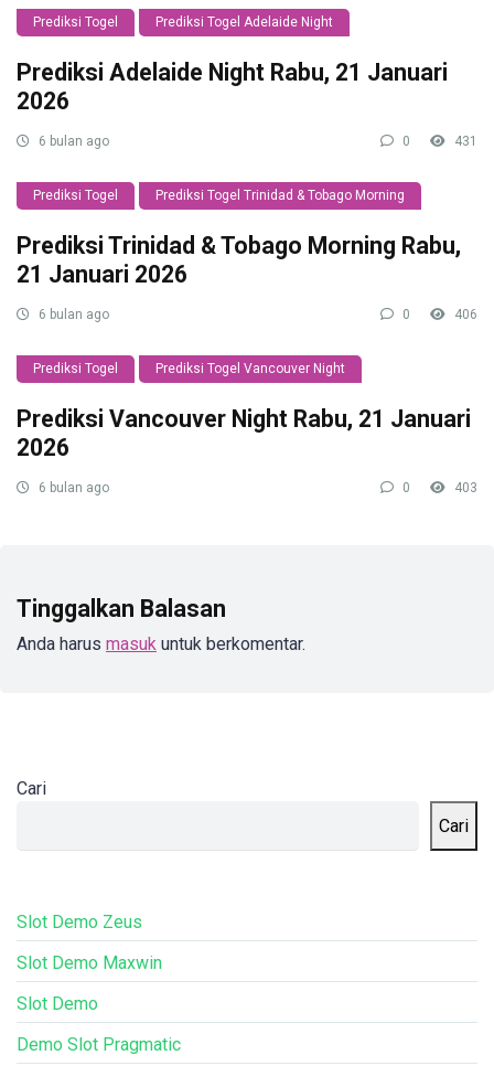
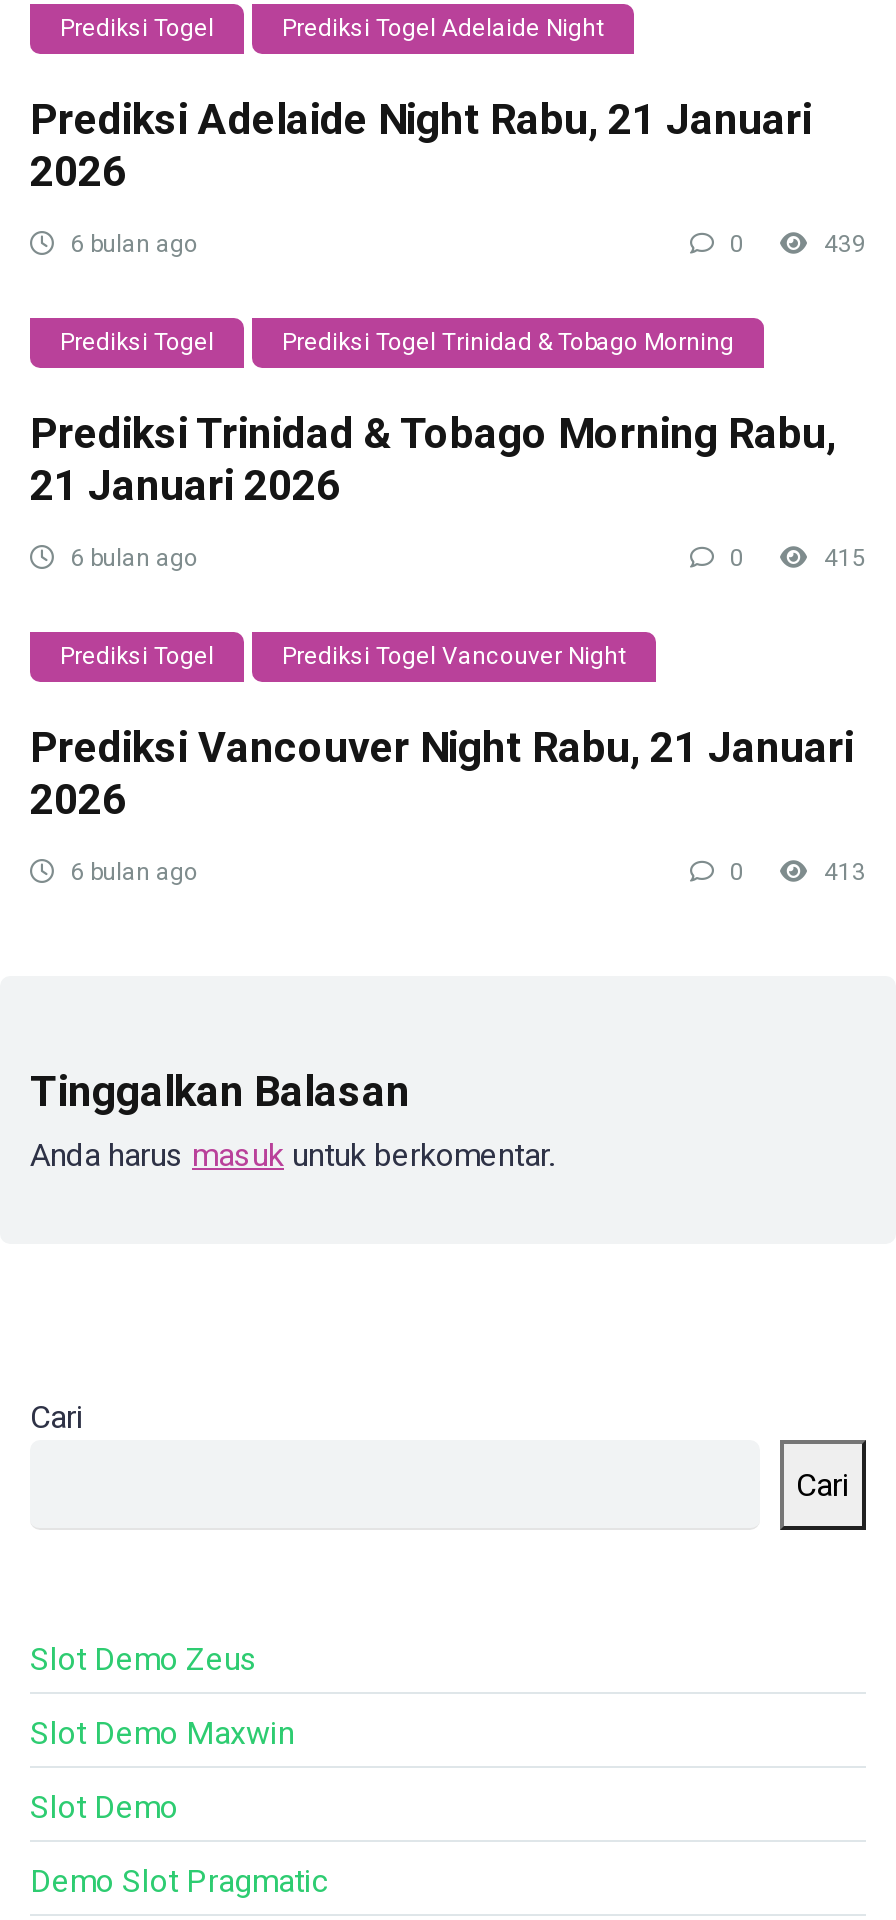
- 431
+ 439

- 406
+ 415

- 403
+ 413
